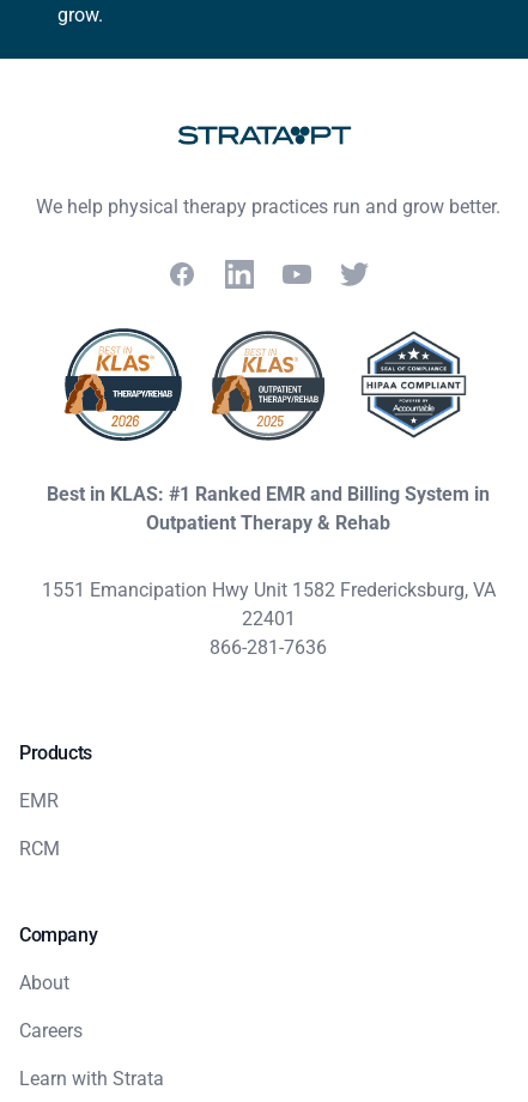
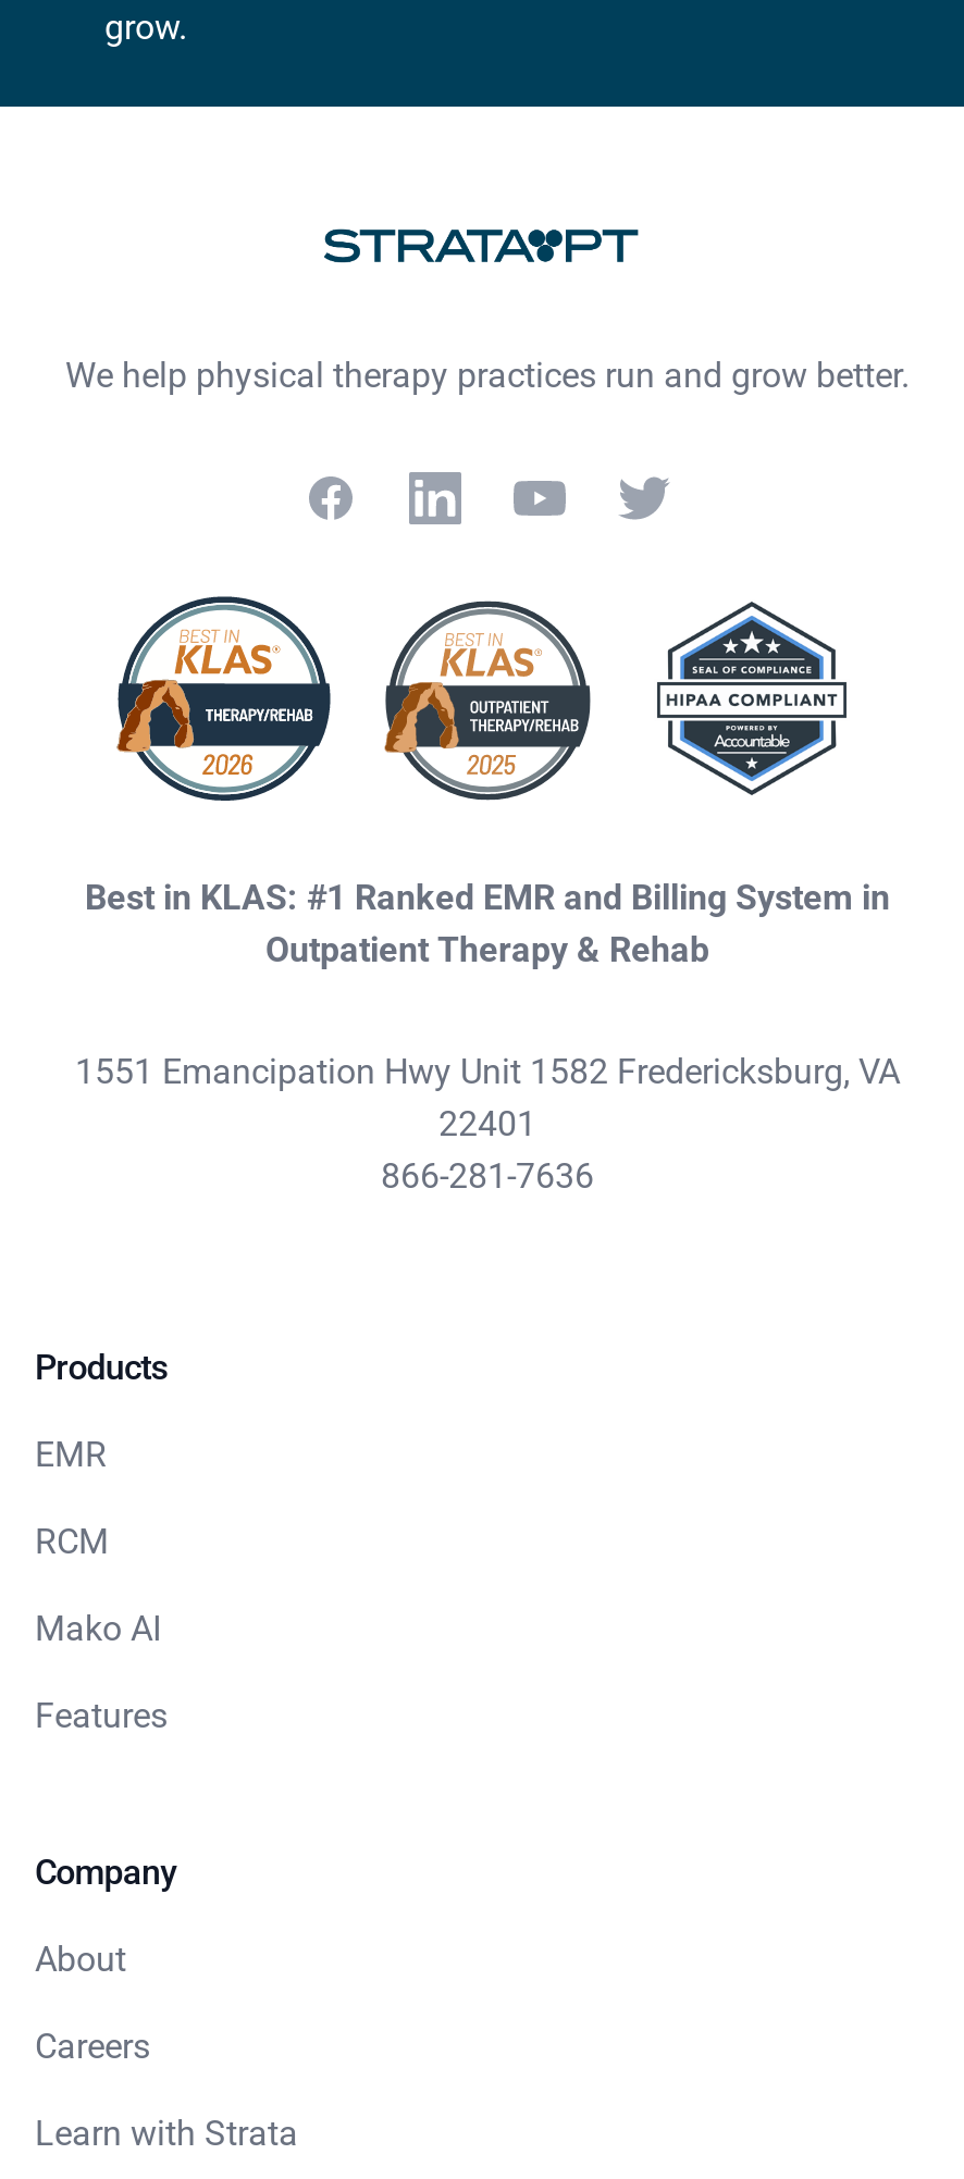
+ Mako AI
+ Features
